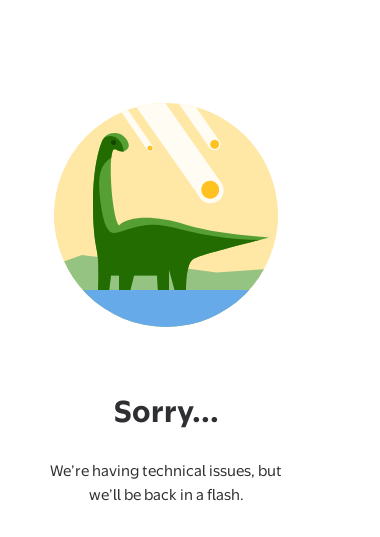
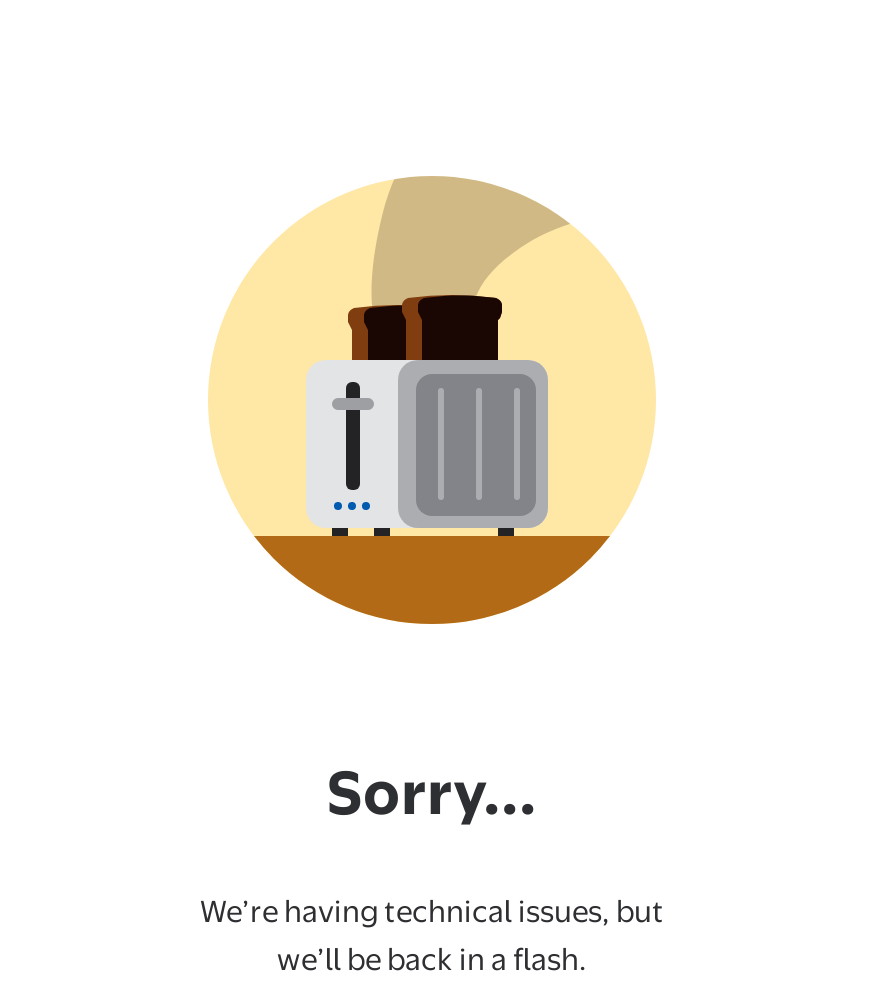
- [image]
+ [image]
